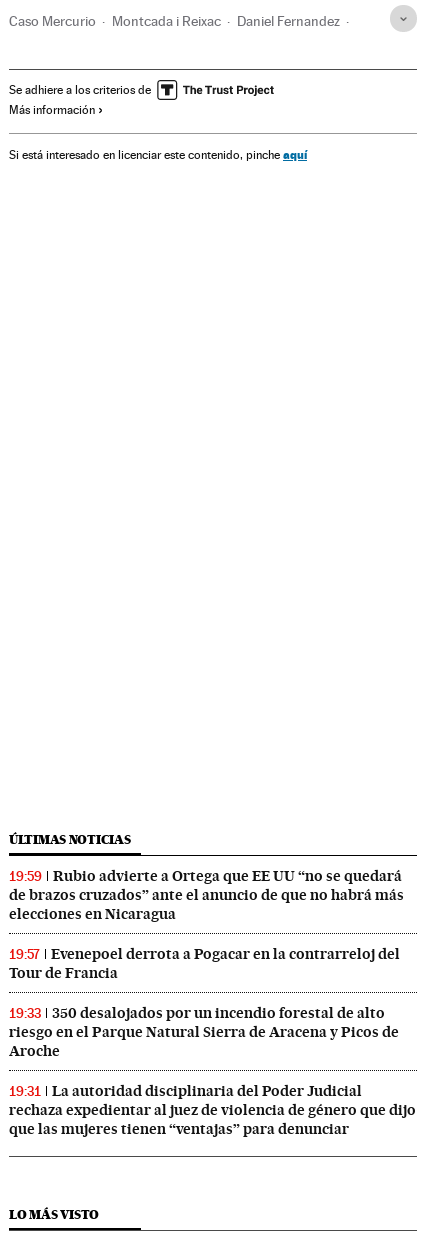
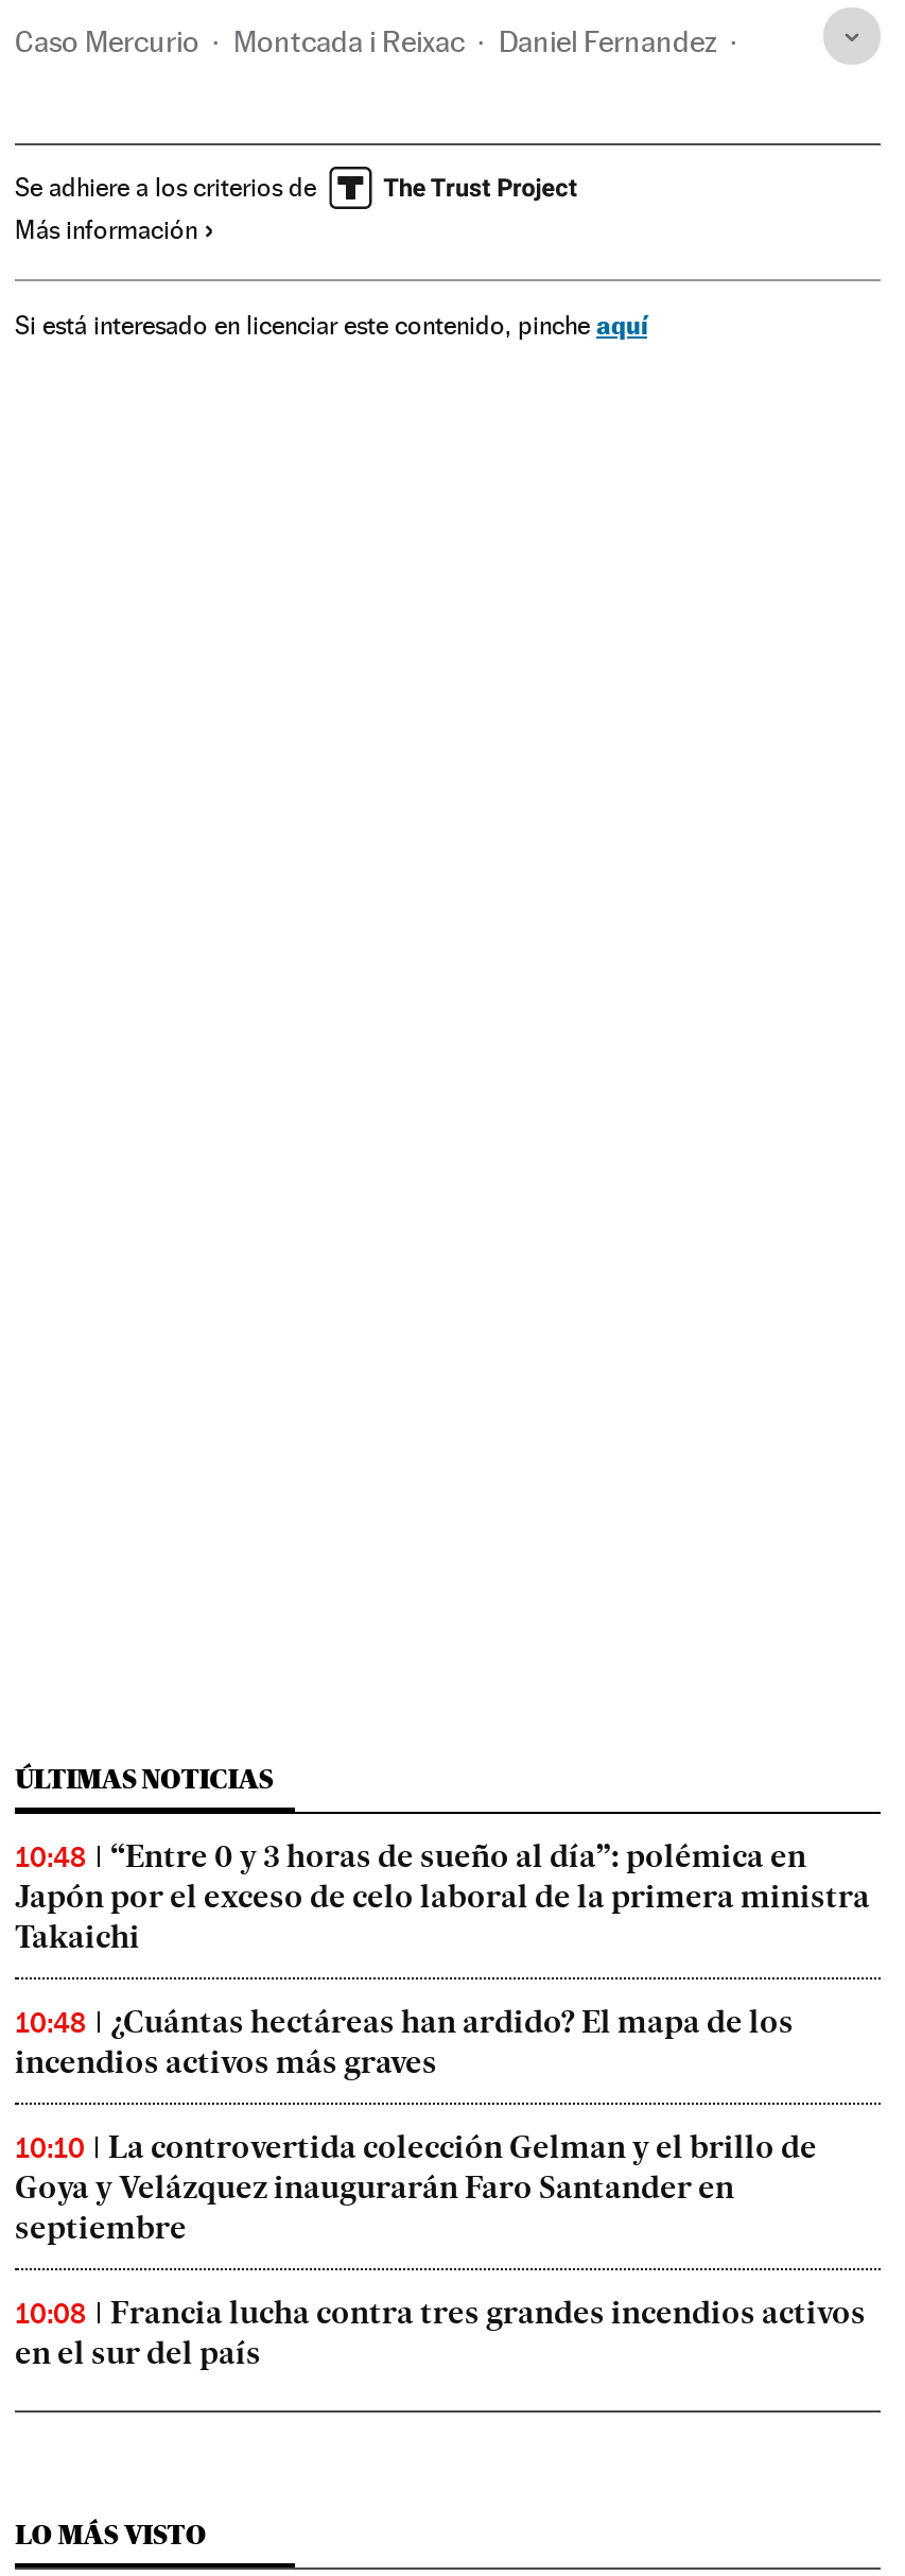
- 19:59
- Rubio advierte a Ortega que EE UU “no se quedará
- de brazos cruzados” ante el anuncio de que no habrá más
- elecciones en Nicaragua
+ 10:48
+ “Entre 0 y 3 horas de sueño al día”: polémica en
+ Japón por el exceso de celo laboral de la primera ministra
+ Takaichi

- 19:57
- Evenepoel derrota a Pogacar en la contrarreloj del
- Tour de Francia
+ 10:48
+ ¿Cuántas hectáreas han ardido? El mapa de los
+ incendios activos más graves

- 19:33
- 350 desalojados por un incendio forestal de alto
- riesgo en el Parque Natural Sierra de Aracena y Picos de
- Aroche
+ 10:10
+ La controvertida colección Gelman y el brillo de
+ Goya y Velázquez inaugurarán Faro Santander en
+ septiembre

- 19:31
- La autoridad disciplinaria del Poder Judicial
- rechaza expedientar al juez de violencia de género que dijo
- que las mujeres tienen “ventajas” para denunciar
+ 10:08
+ Francia lucha contra tres grandes incendios activos
+ en el sur del país
